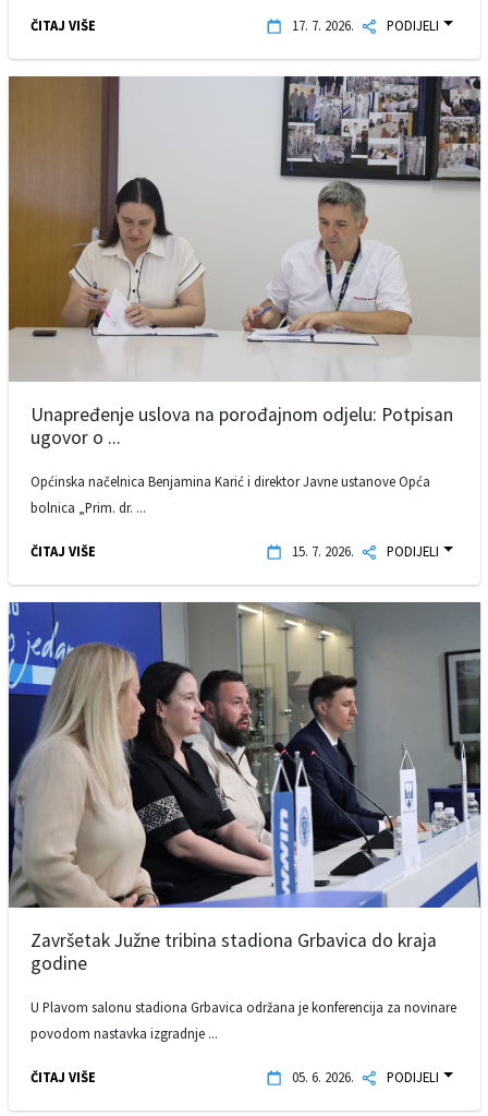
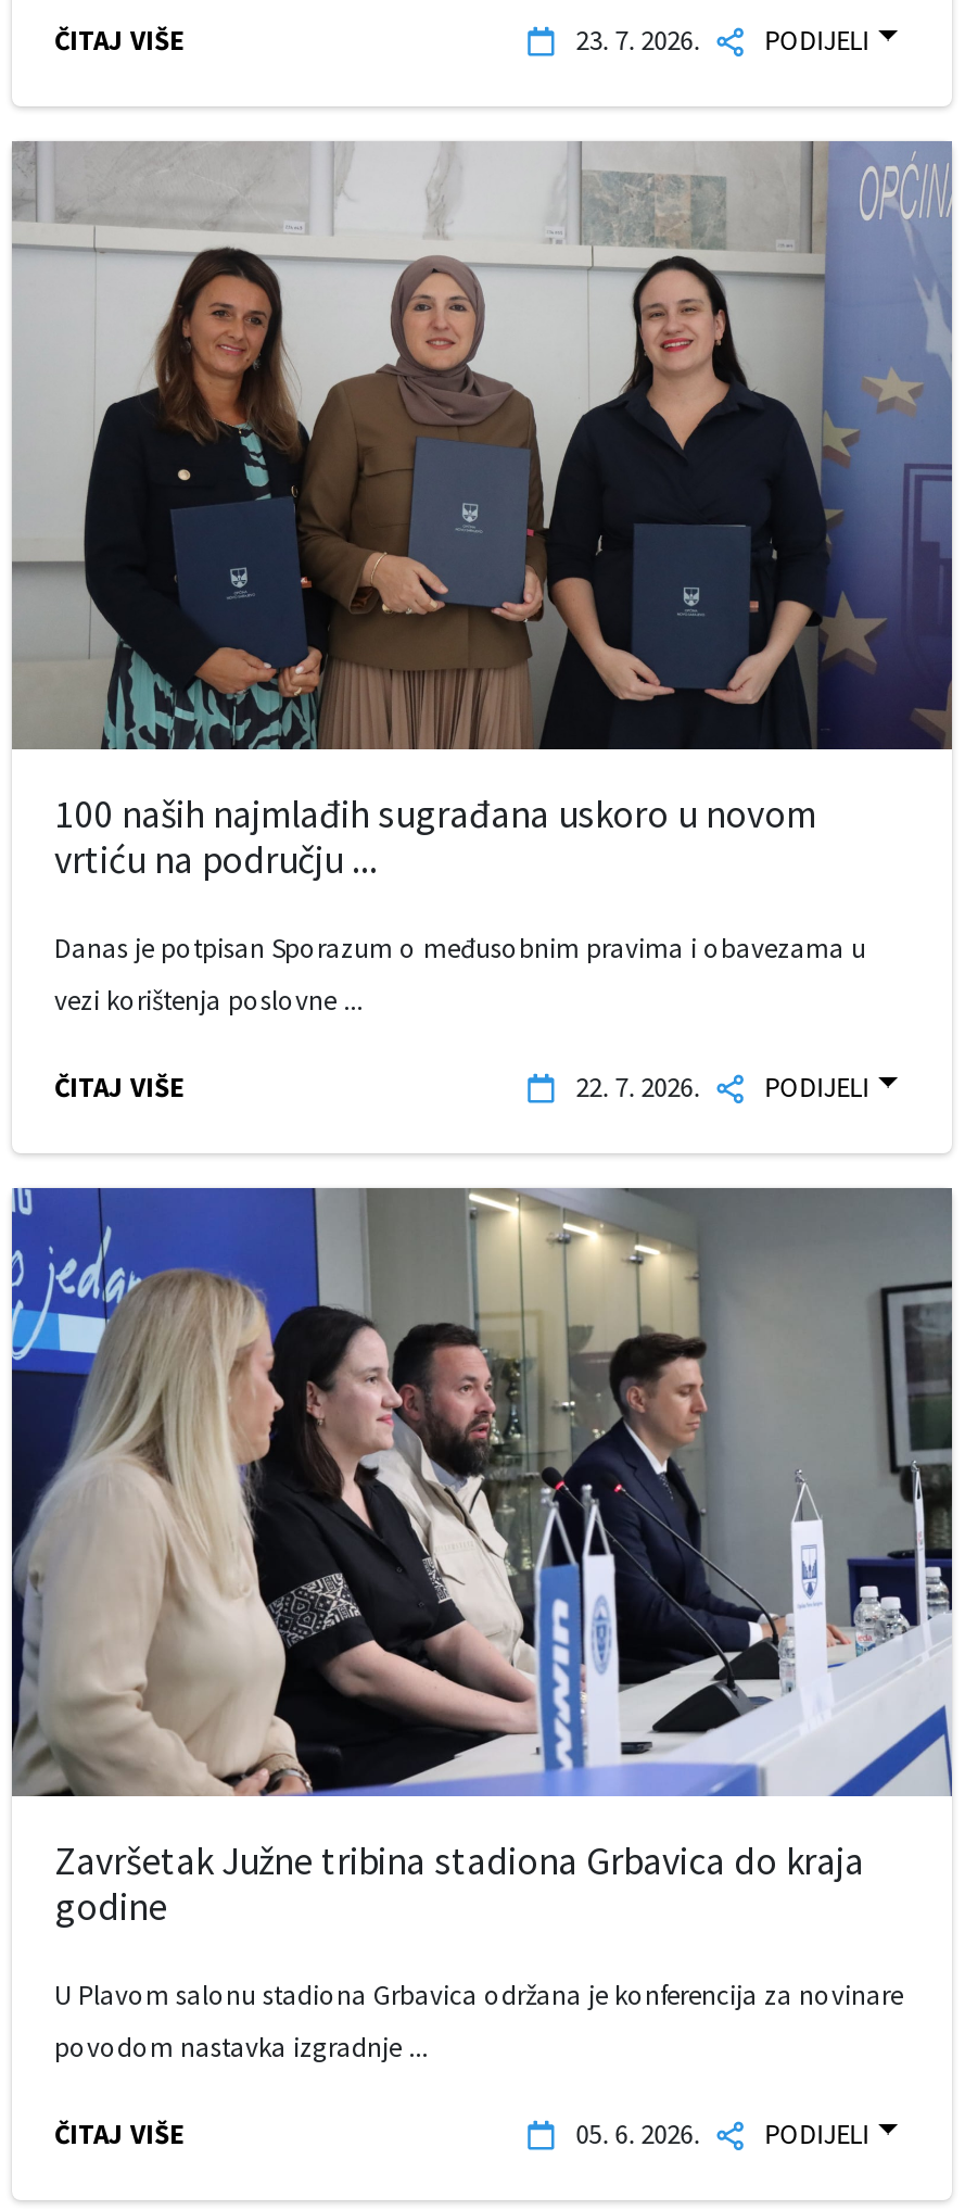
- 17. 7. 2026. PODIJELI
+ 23. 7. 2026. PODIJELI

- [image]
- Unapređenje uslova na porođajnom odjelu: Potpisan
- ugovor o ...
+ [image]
+ 100 naših najmlađih sugrađana uskoro u novom
+ vrtiću na području ...

- Općinska načelnica Benjamina Karić i direktor Javne ustanove Opća
+ Danas je potpisan Sporazum o međusobnim pravima i obavezama u

- bolnica „Prim. dr. ...
+ vezi korištenja poslovne ...

- 15. 7. 2026. PODIJELI
+ 22. 7. 2026. PODIJELI
